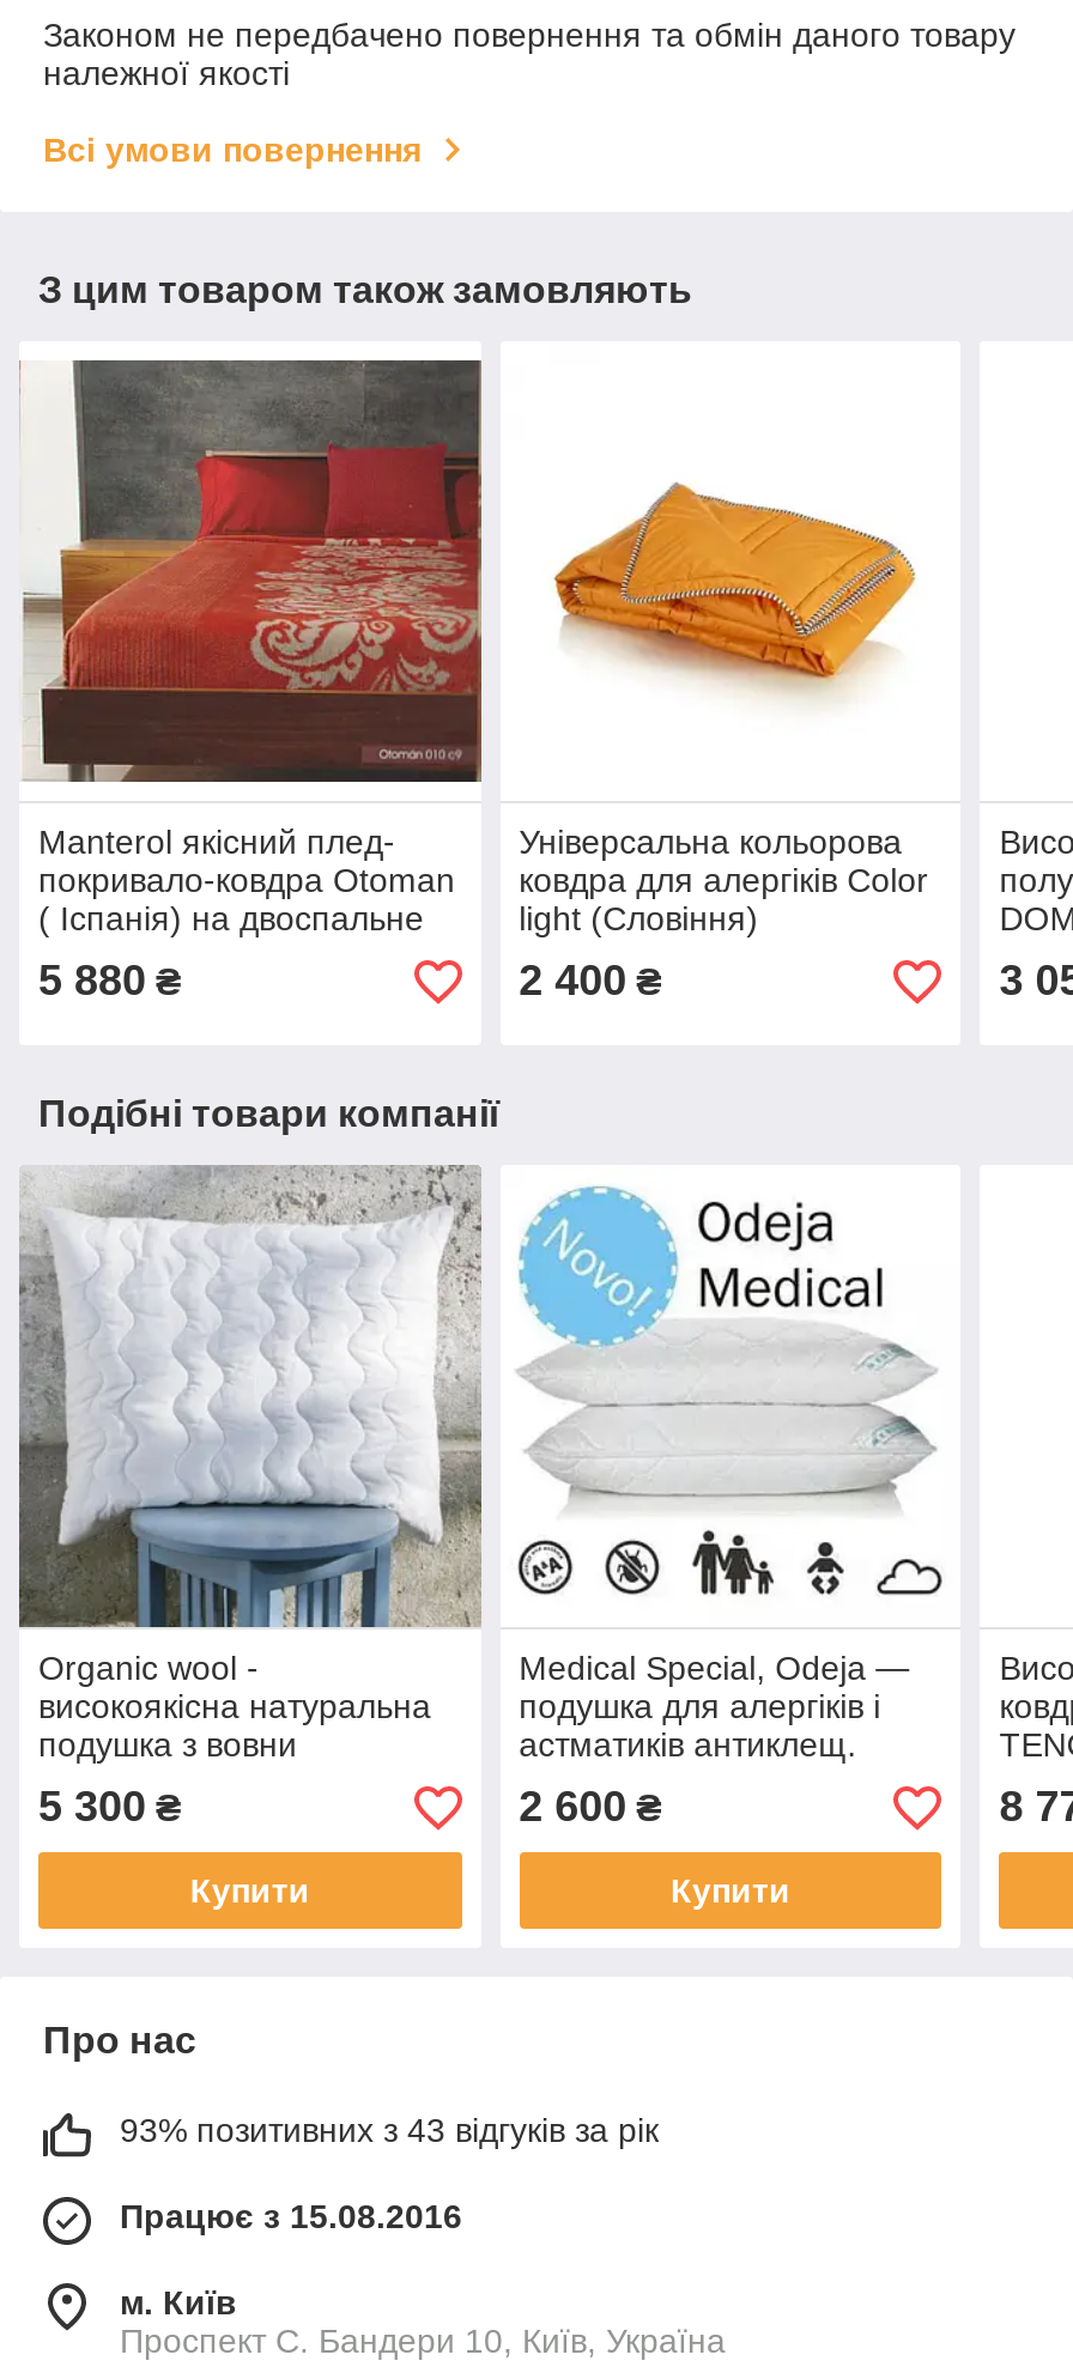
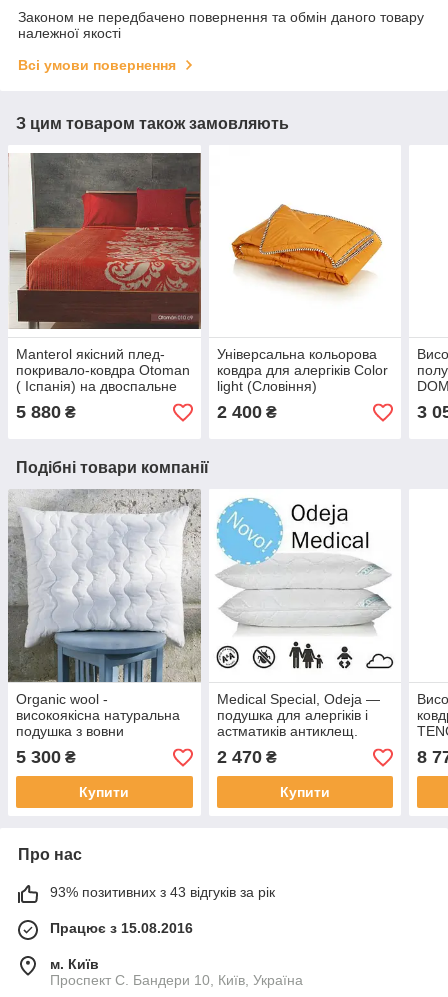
- 2 600 ₴
+ 2 470 ₴
